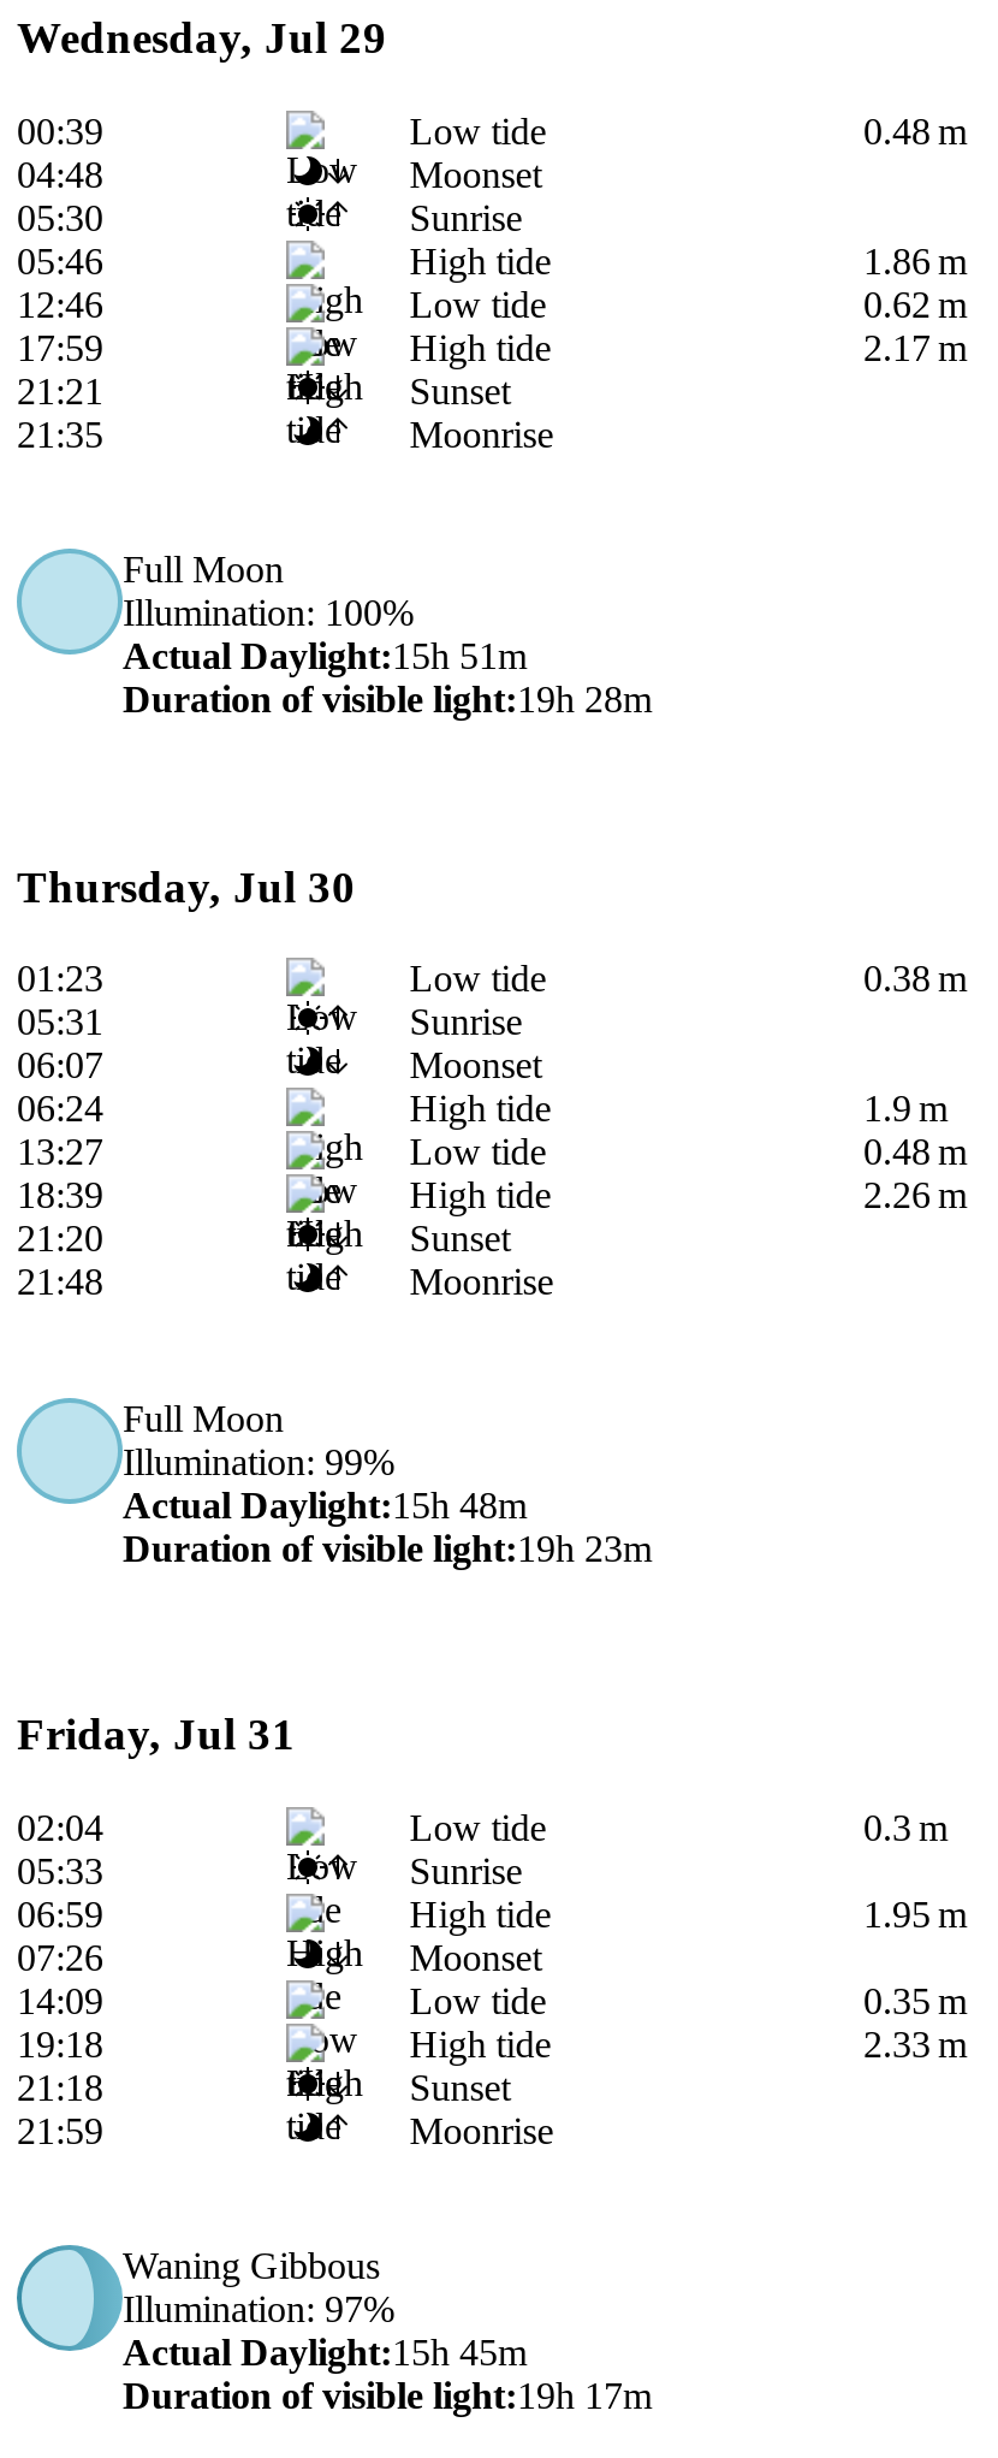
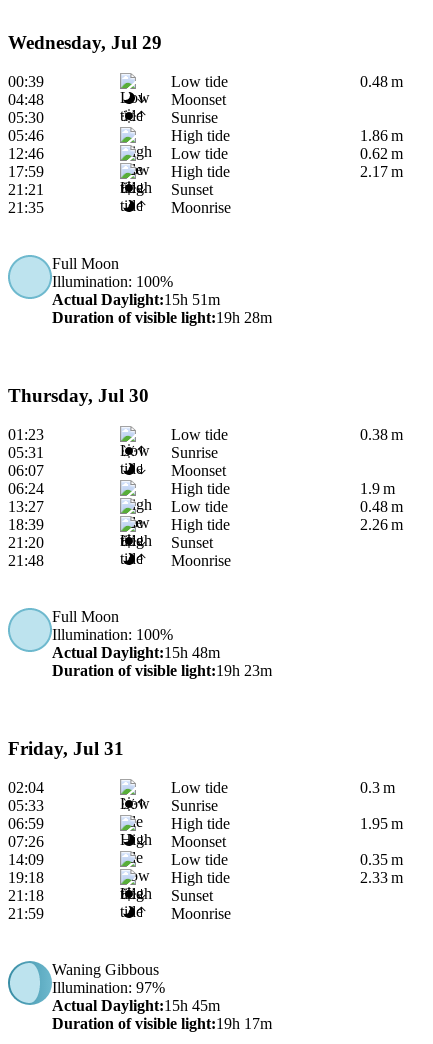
- Illumination: 99%
+ Illumination: 100%
